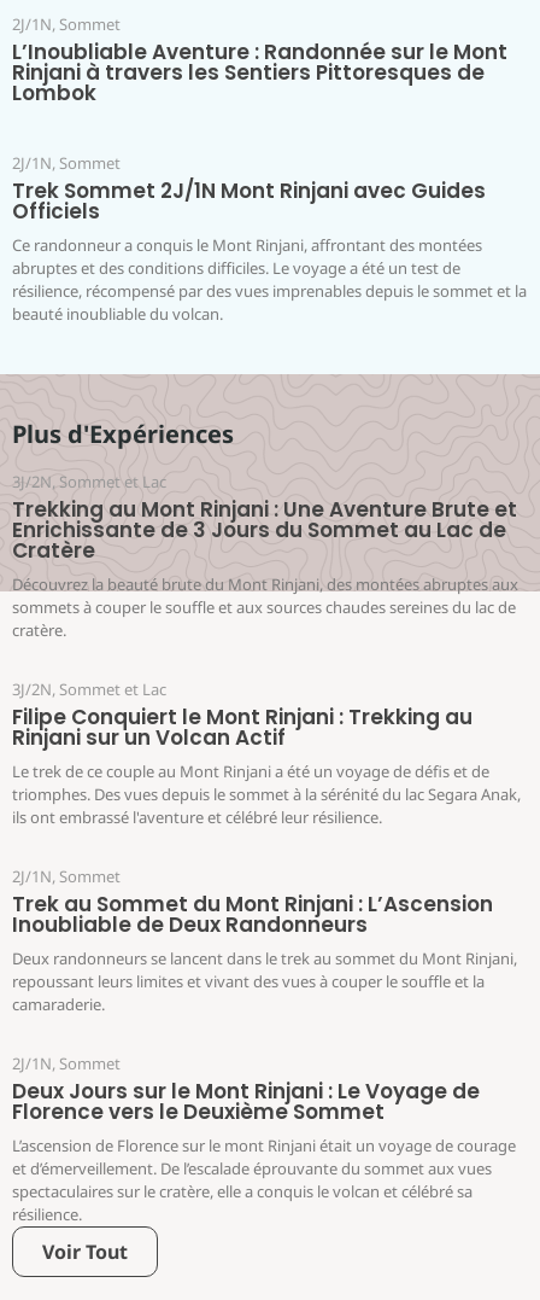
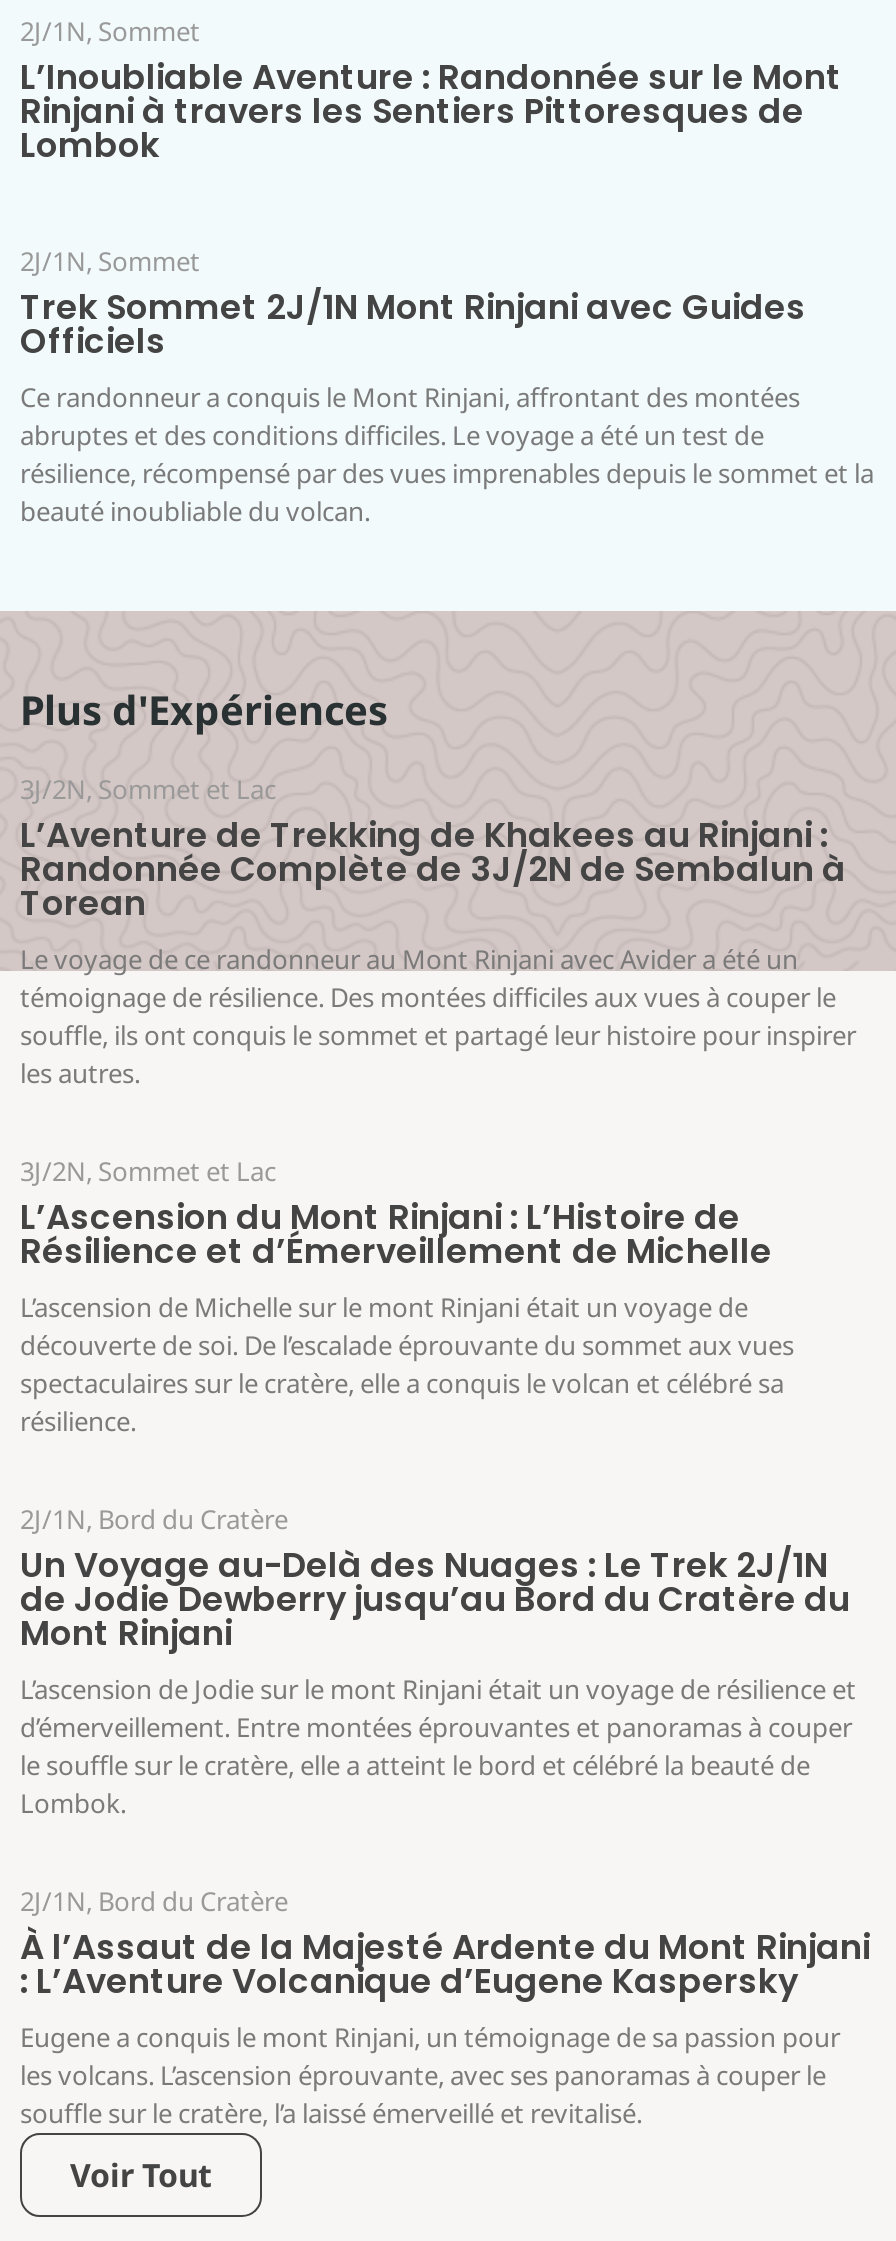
- Trekking au Mont Rinjani : Une Aventure Brute et
- Enrichissante de 3 Jours du Sommet au Lac de
- Cratère
- Découvrez la beauté brute du Mont Rinjani, des montées abruptes aux
- sommets à couper le souffle et aux sources chaudes sereines du lac de
- cratère.
+ L’Aventure de Trekking de Khakees au Rinjani :
+ Randonnée Complète de 3J/2N de Sembalun à
+ Torean
+ Le voyage de ce randonneur au Mont Rinjani avec Avider a été un
+ témoignage de résilience. Des montées difficiles aux vues à couper le
+ souffle, ils ont conquis le sommet et partagé leur histoire pour inspirer
+ les autres.

- Filipe Conquiert le Mont Rinjani : Trekking au
- Rinjani sur un Volcan Actif
- Le trek de ce couple au Mont Rinjani a été un voyage de défis et de
- triomphes. Des vues depuis le sommet à la sérénité du lac Segara Anak,
- ils ont embrassé l'aventure et célébré leur résilience.
- 2J/1N, Sommet
- Trek au Sommet du Mont Rinjani : L’Ascension
- Inoubliable de Deux Randonneurs
- Deux randonneurs se lancent dans le trek au sommet du Mont Rinjani,
- repoussant leurs limites et vivant des vues à couper le souffle et la
- camaraderie.
- 2J/1N, Sommet
- Deux Jours sur le Mont Rinjani : Le Voyage de
- Florence vers le Deuxième Sommet
- L’ascension de Florence sur le mont Rinjani était un voyage de courage
- et d’émerveillement. De l’escalade éprouvante du sommet aux vues
+ L’Ascension du Mont Rinjani : L’Histoire de
+ Résilience et d’Émerveillement de Michelle
+ L’ascension de Michelle sur le mont Rinjani était un voyage de
+ découverte de soi. De l’escalade éprouvante du sommet aux vues

moved up: spectaculaires sur le cratère, elle a conquis le volcan et célébré sa | résilience.

+ 2J/1N, Bord du Cratère
+ Un Voyage au-Delà des Nuages : Le Trek 2J/1N
+ de Jodie Dewberry jusqu’au Bord du Cratère du
+ Mont Rinjani
+ L’ascension de Jodie sur le mont Rinjani était un voyage de résilience et
+ d’émerveillement. Entre montées éprouvantes et panoramas à couper
+ le souffle sur le cratère, elle a atteint le bord et célébré la beauté de
+ Lombok.
+ 2J/1N, Bord du Cratère
+ À l’Assaut de la Majesté Ardente du Mont Rinjani
+ : L’Aventure Volcanique d’Eugene Kaspersky
+ Eugene a conquis le mont Rinjani, un témoignage de sa passion pour
+ les volcans. L’ascension éprouvante, avec ses panoramas à couper le
+ souffle sur le cratère, l’a laissé émerveillé et revitalisé.
